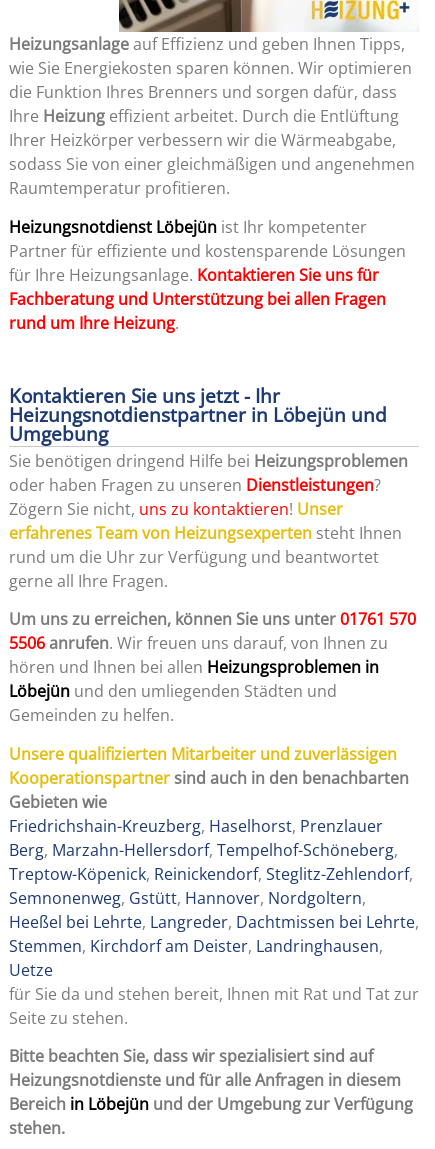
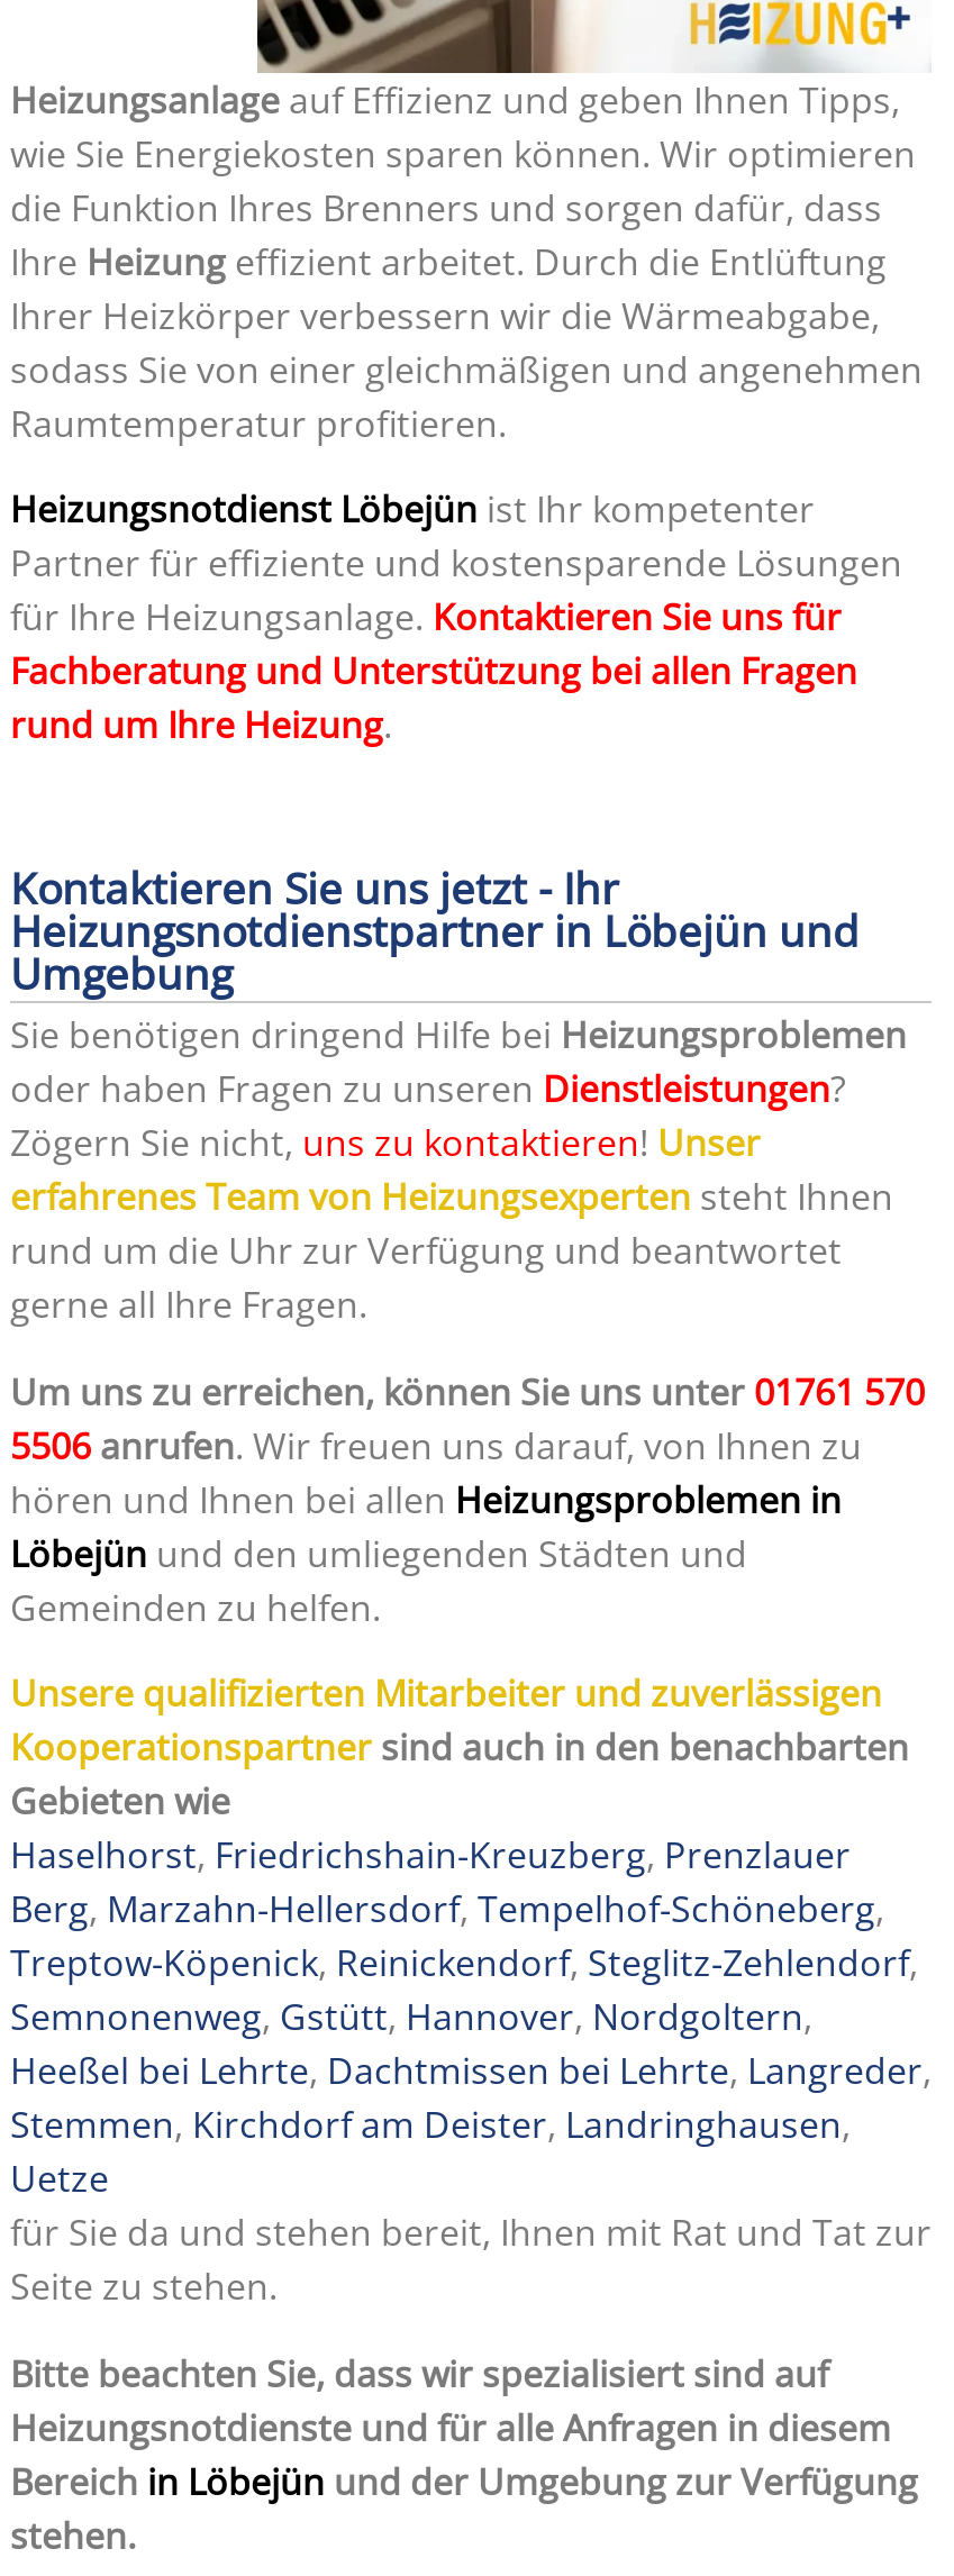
- Friedrichshain-Kreuzberg, Haselhorst, Prenzlauer
+ Haselhorst, Friedrichshain-Kreuzberg, Prenzlauer

- Heeßel bei Lehrte, Langreder, Dachtmissen bei Lehrte,
+ Heeßel bei Lehrte, Dachtmissen bei Lehrte, Langreder,
